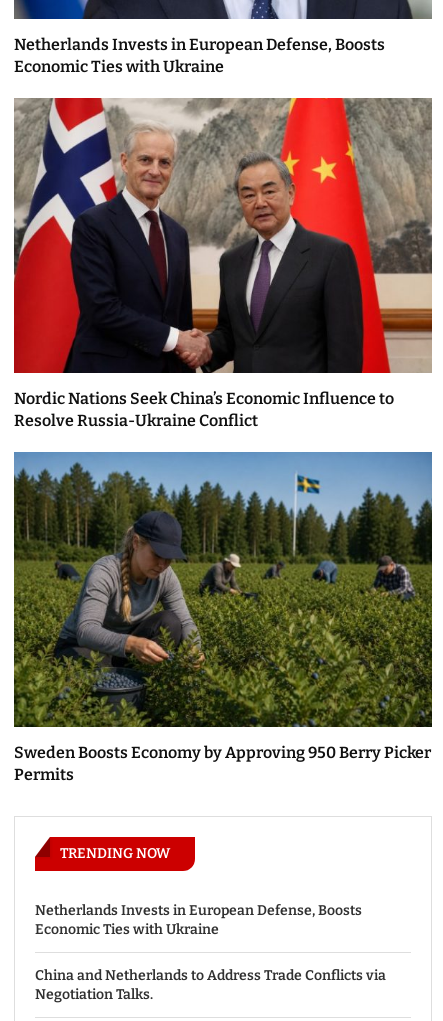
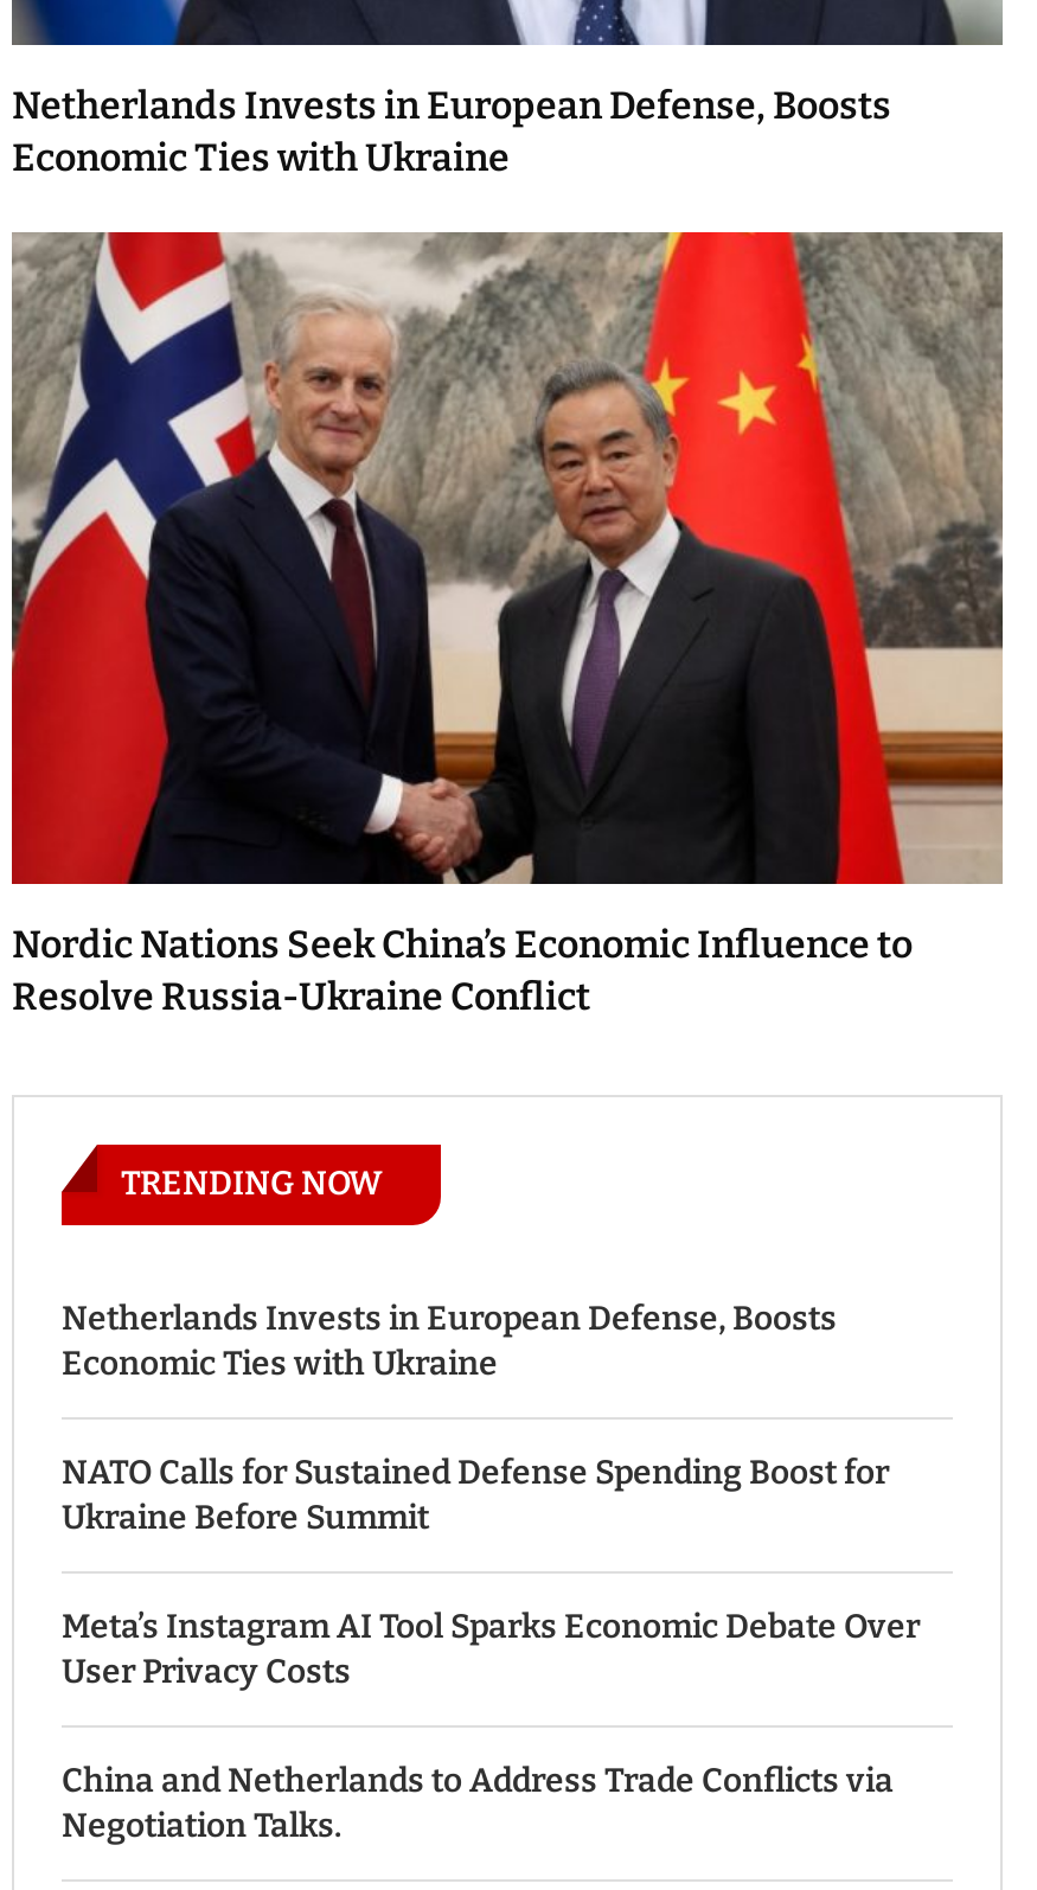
- [image]
- Sweden Boosts Economy by Approving 950 Berry Picker
- Permits

moved up: TRENDING NOW | Netherlands Invests in European Defense, Boosts | Economic Ties with Ukraine

+ NATO Calls for Sustained Defense Spending Boost for
+ Ukraine Before Summit
+ Meta’s Instagram AI Tool Sparks Economic Debate Over
+ User Privacy Costs
